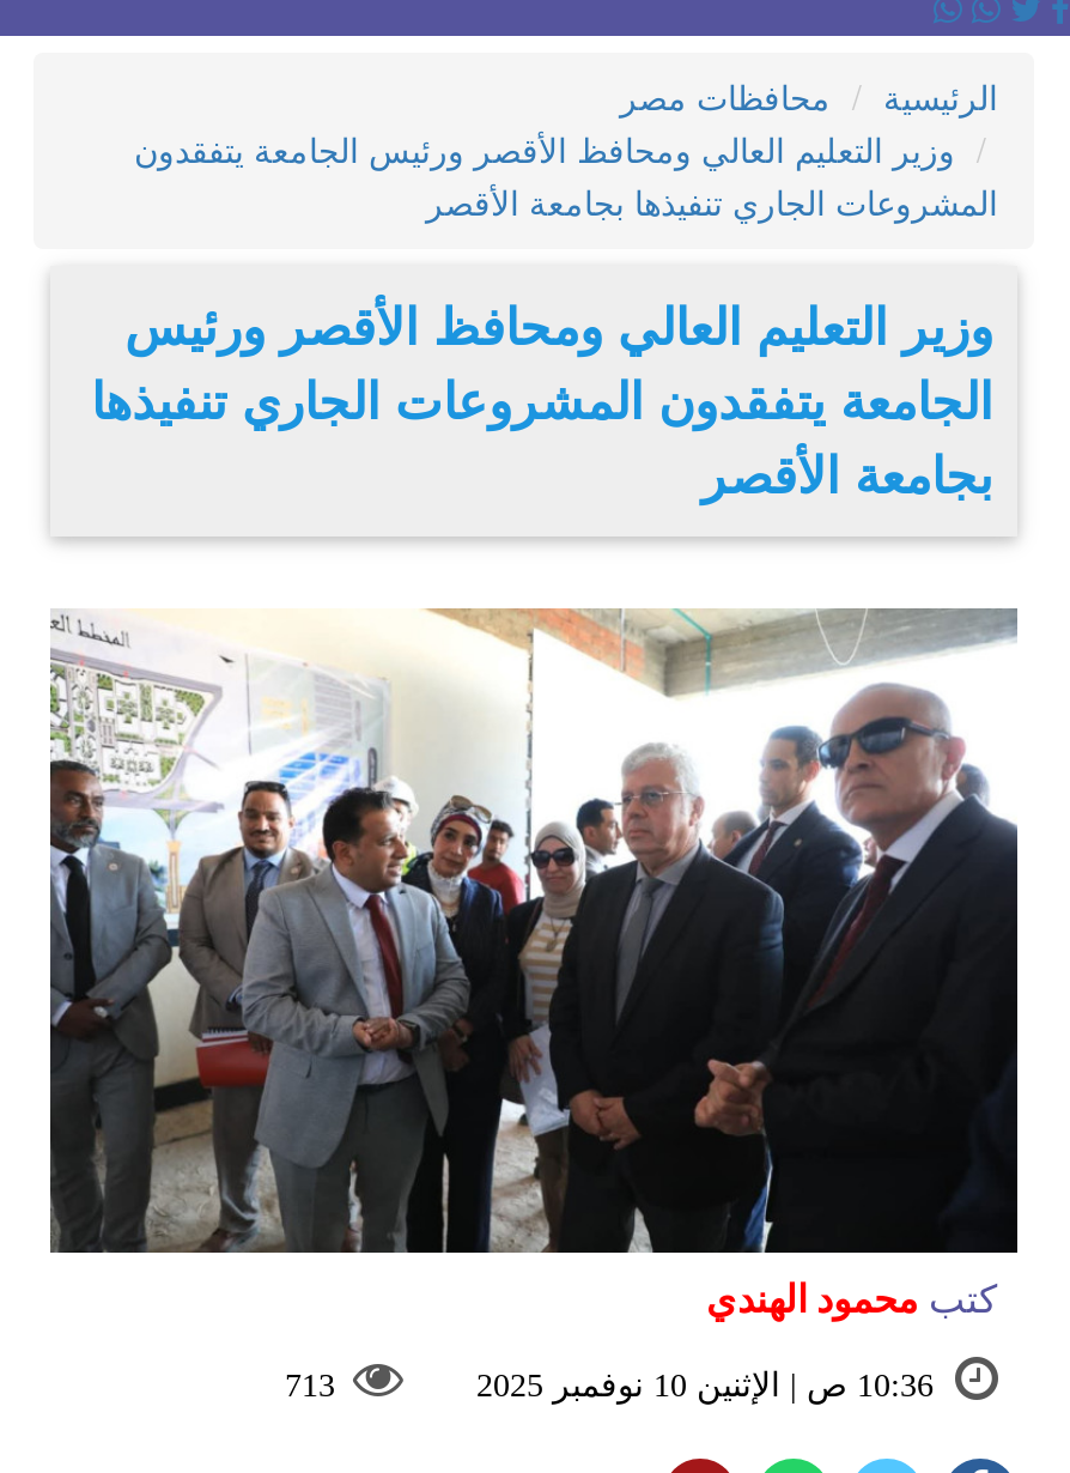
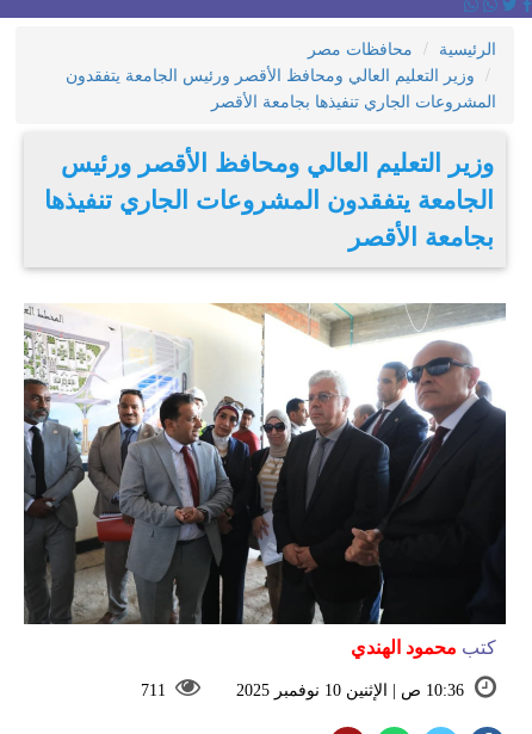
- 713
+ 711
